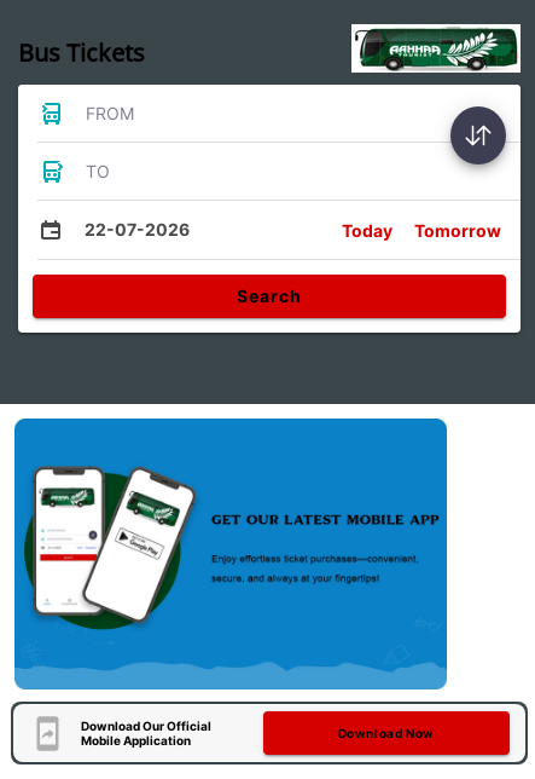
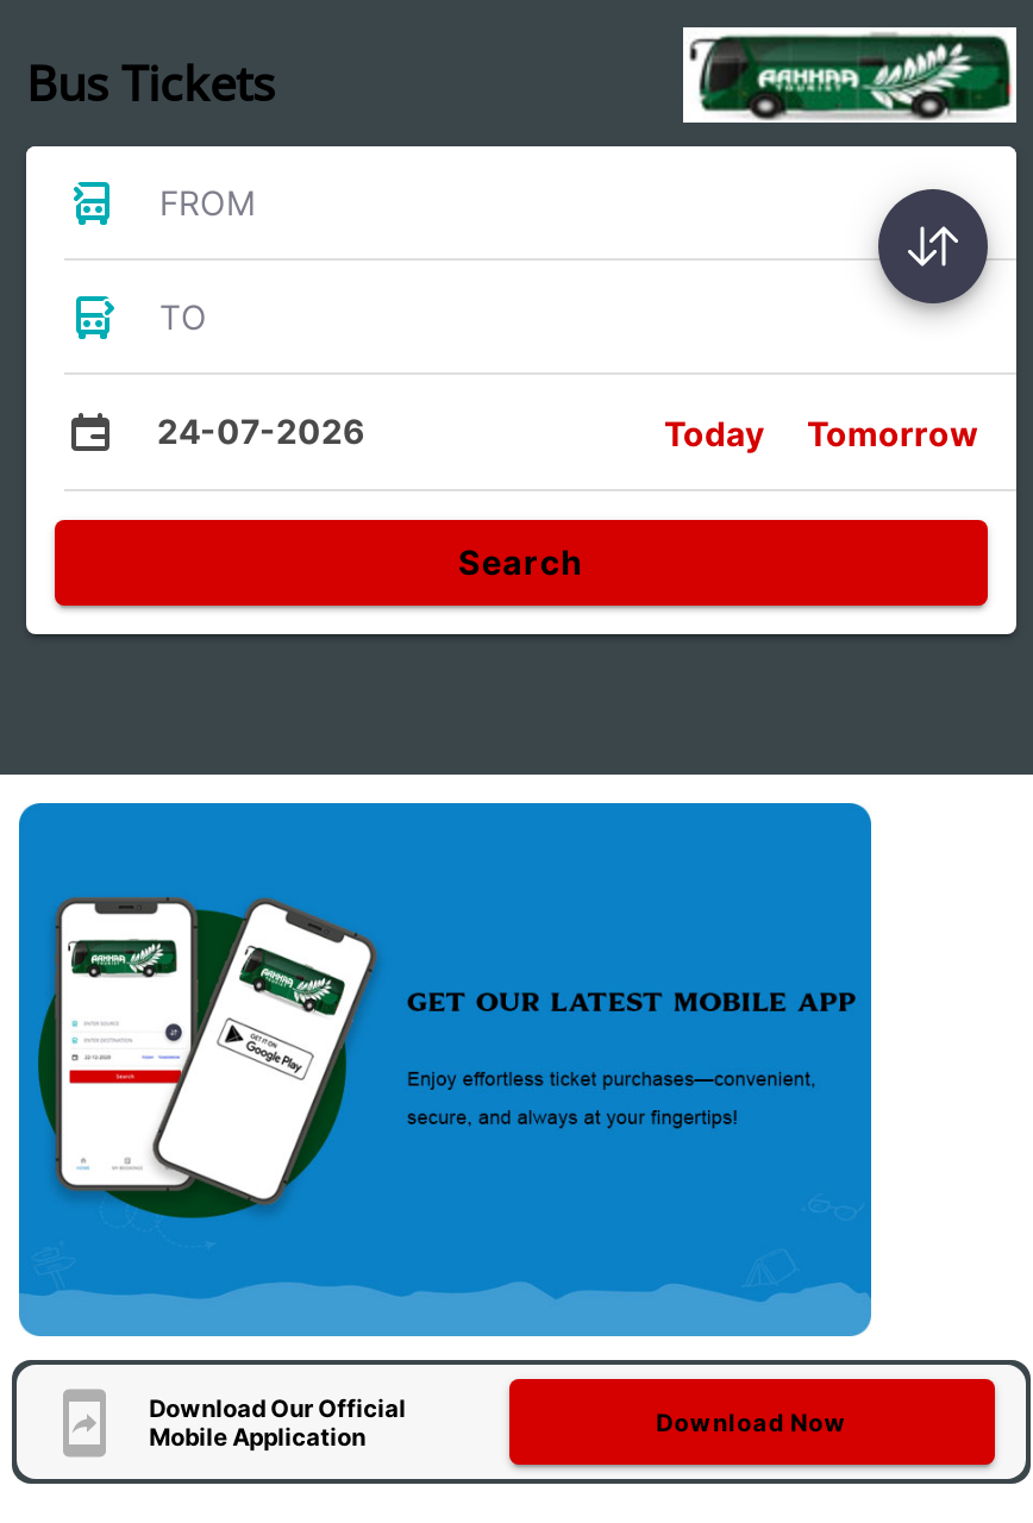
- 22-07-2026
+ 24-07-2026
